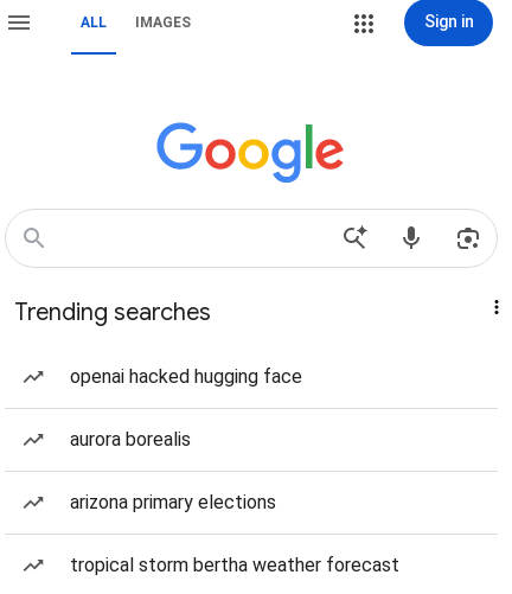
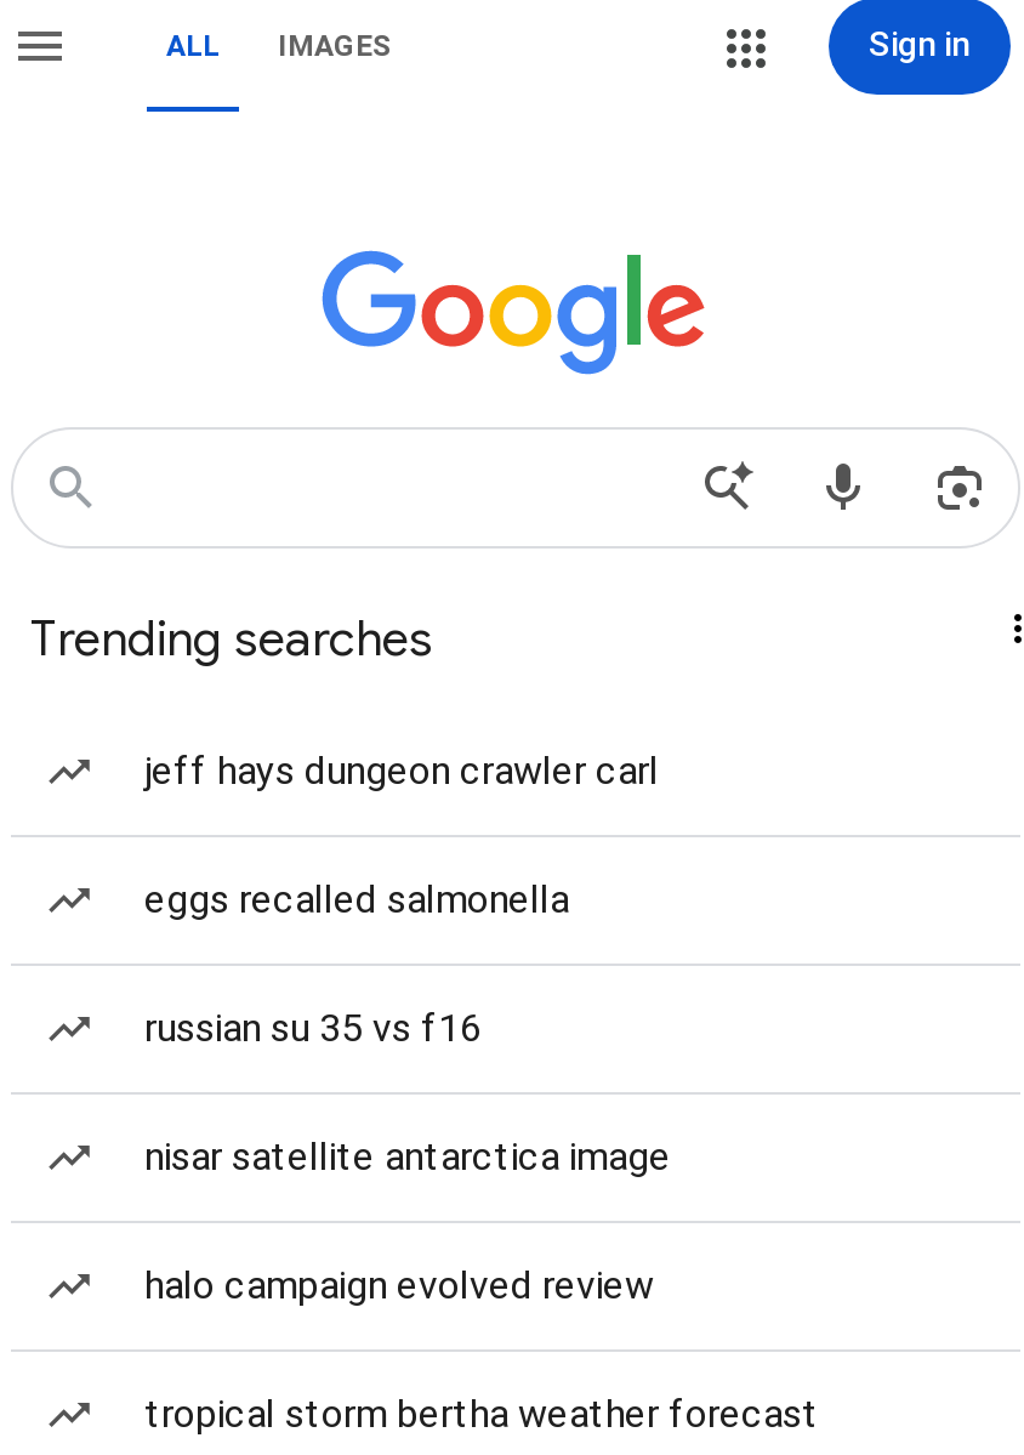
- openai hacked hugging face
- aurora borealis
- arizona primary elections
+ jeff hays dungeon crawler carl
+ eggs recalled salmonella
+ russian su 35 vs f16
+ nisar satellite antarctica image
+ halo campaign evolved review
